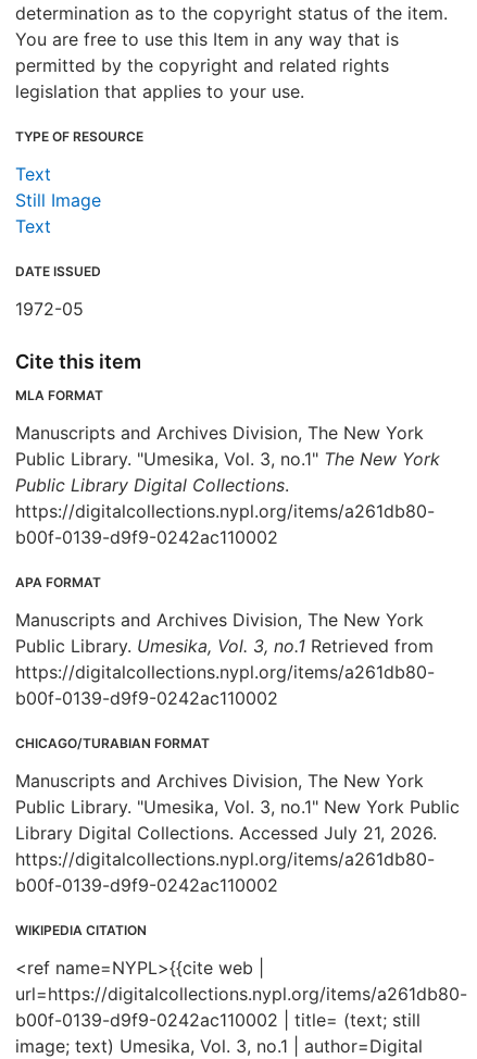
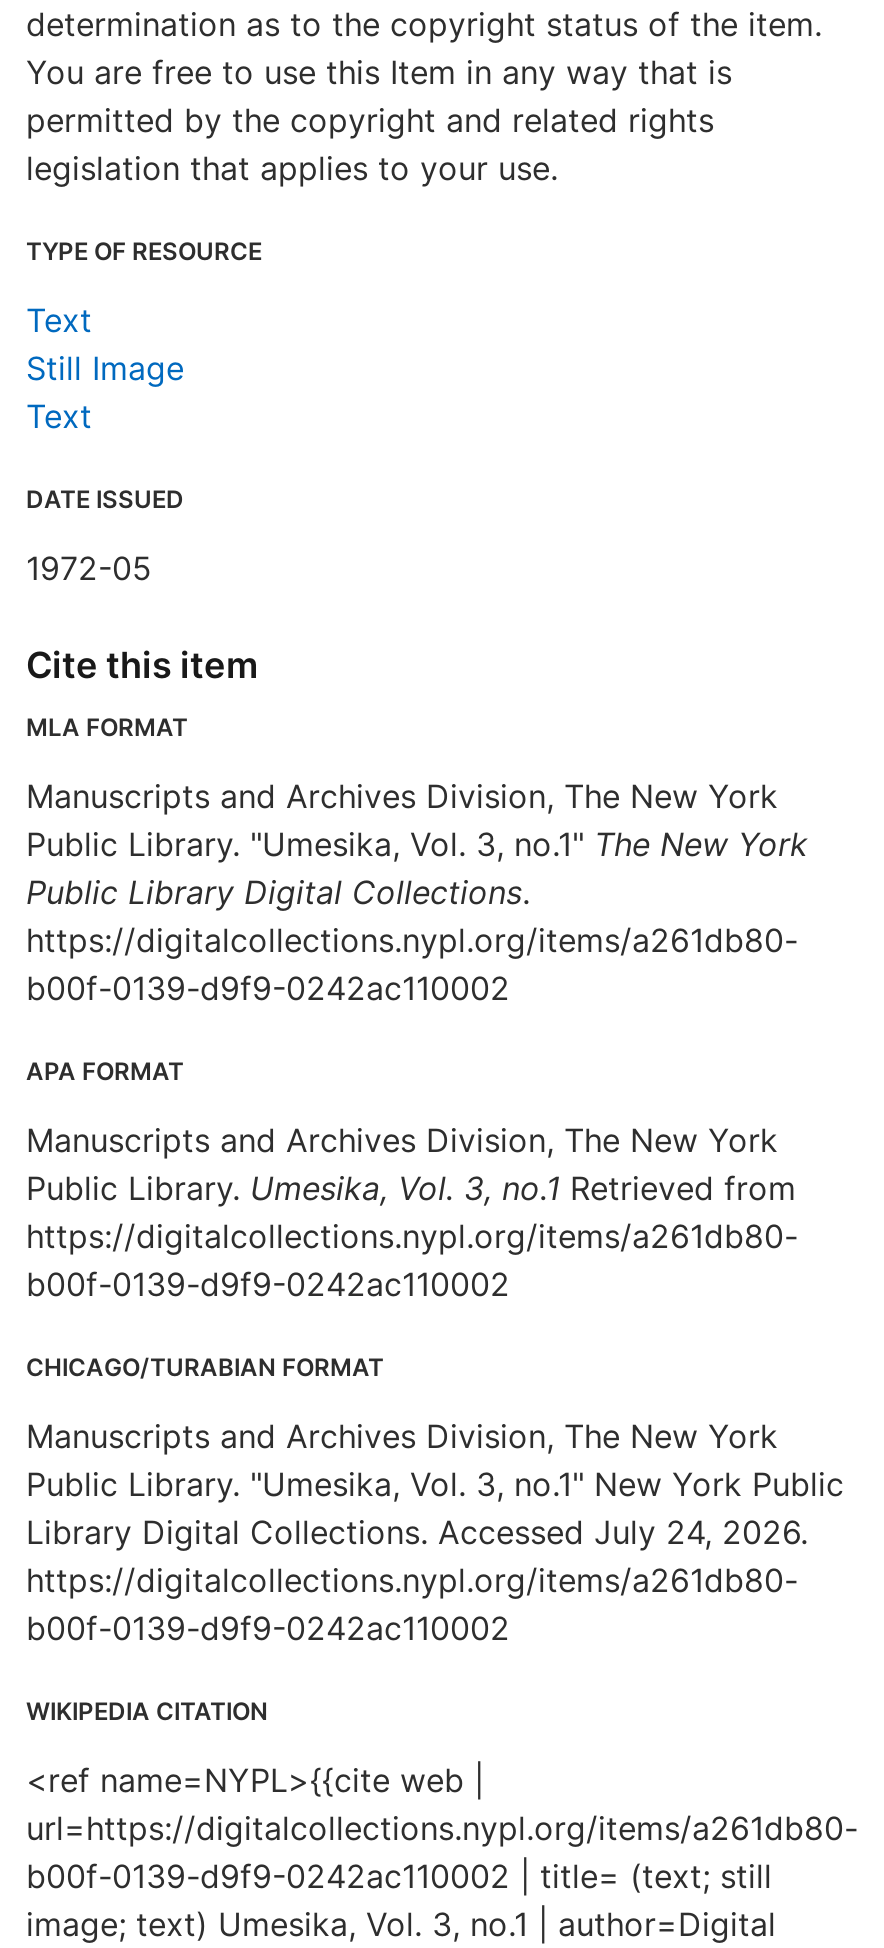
- Library Digital Collections. Accessed July 21, 2026.
+ Library Digital Collections. Accessed July 24, 2026.
